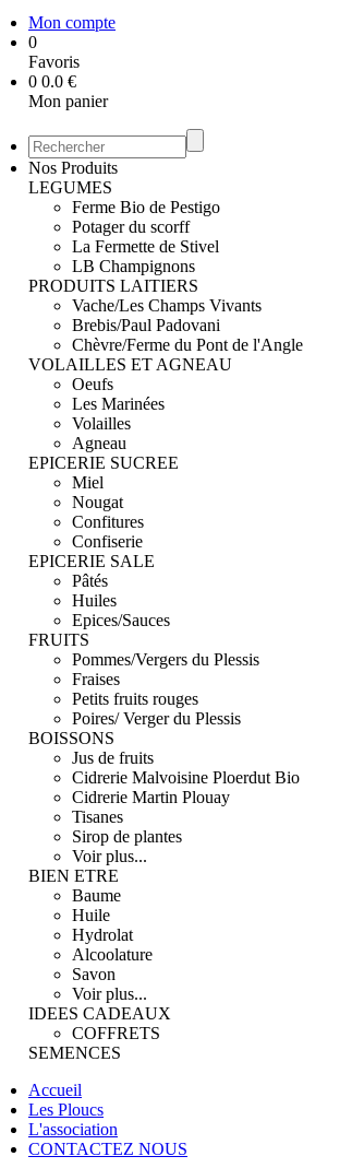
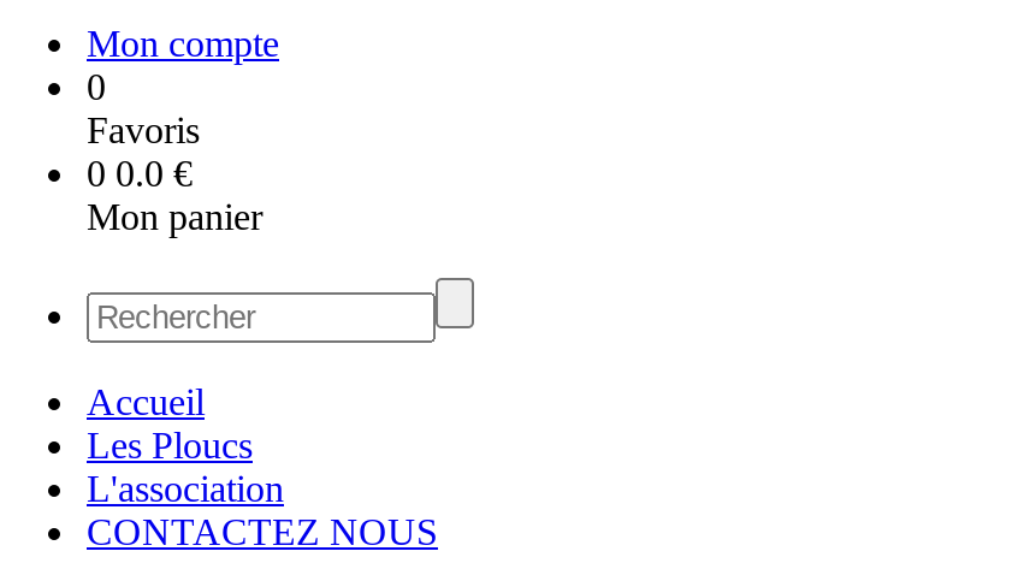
- Nos Produits
- LEGUMES
- Ferme Bio de Pestigo
- Potager du scorff
- La Fermette de Stivel
- LB Champignons
- PRODUITS LAITIERS
- Vache/Les Champs Vivants
- Brebis/Paul Padovani
- Chèvre/Ferme du Pont de l'Angle
- VOLAILLES ET AGNEAU
- Oeufs
- Les Marinées
- Volailles
- Agneau
- EPICERIE SUCREE
- Miel
- Nougat
- Confitures
- Confiserie
- EPICERIE SALE
- Pâtés
- Huiles
- Epices/Sauces
- FRUITS
- Pommes/Vergers du Plessis
- Fraises
- Petits fruits rouges
- Poires/ Verger du Plessis
- BOISSONS
- Jus de fruits
- Cidrerie Malvoisine Ploerdut Bio
- Cidrerie Martin Plouay
- Tisanes
- Sirop de plantes
- Voir plus...
- BIEN ETRE
- Baume
- Huile
- Hydrolat
- Alcoolature
- Savon
- Voir plus...
- IDEES CADEAUX
- COFFRETS
- SEMENCES
